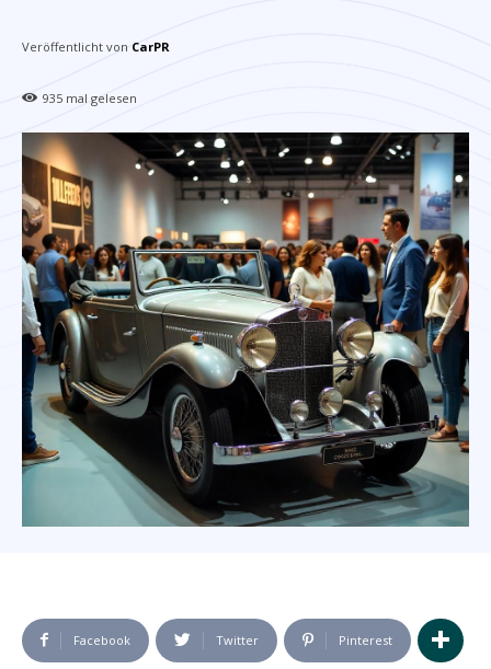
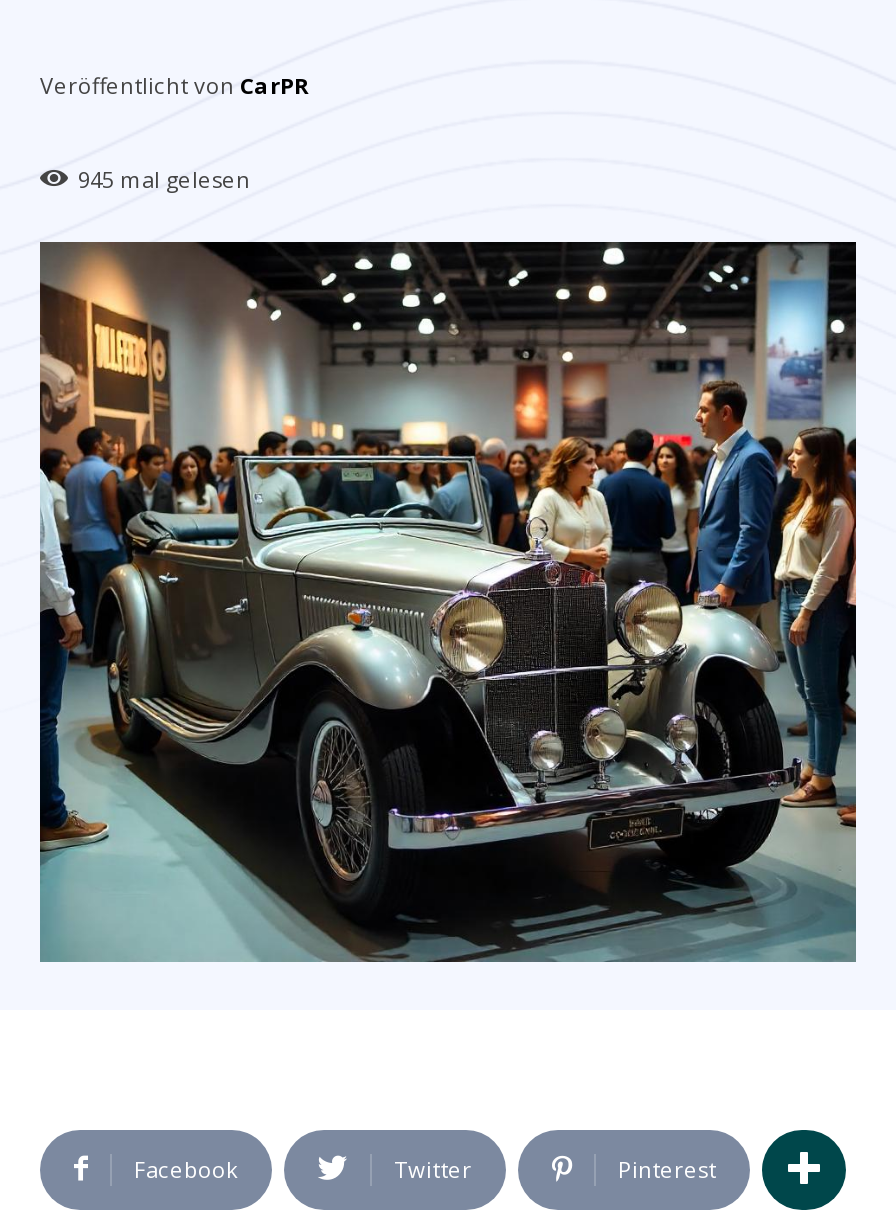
- 935 mal gelesen
+ 945 mal gelesen
